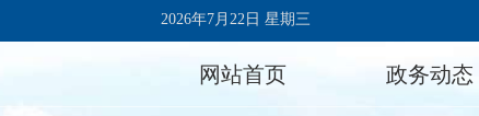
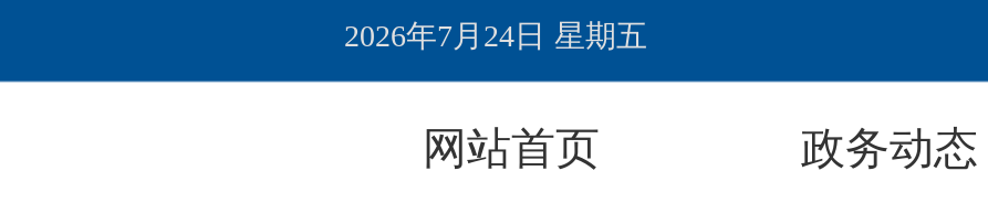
- 2026年7月22日 星期三
+ 2026年7月24日 星期五
